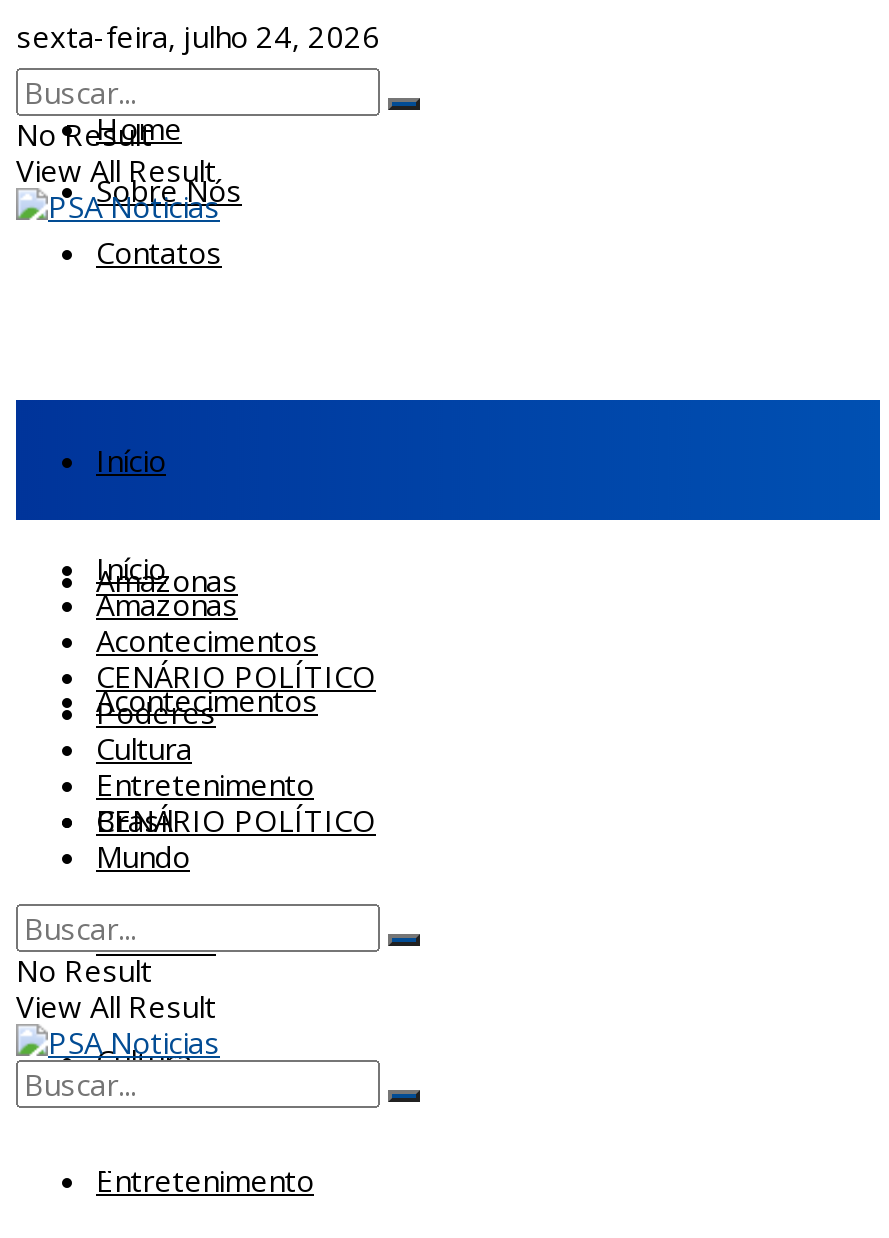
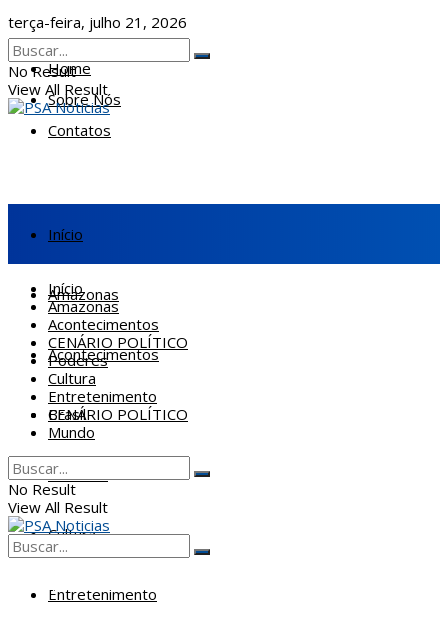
- sexta-feira, julho 24, 2026
+ terça-feira, julho 21, 2026
